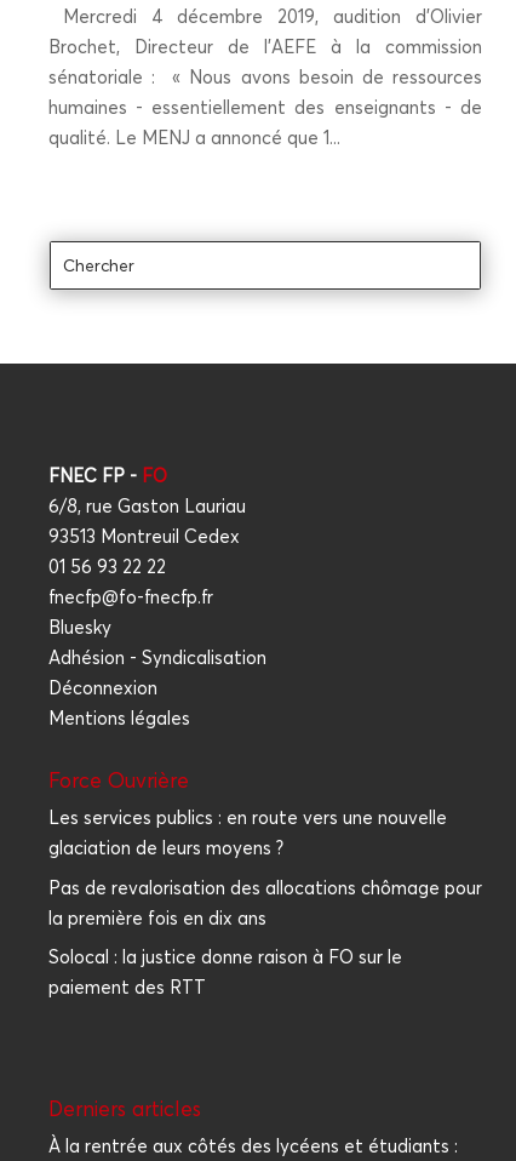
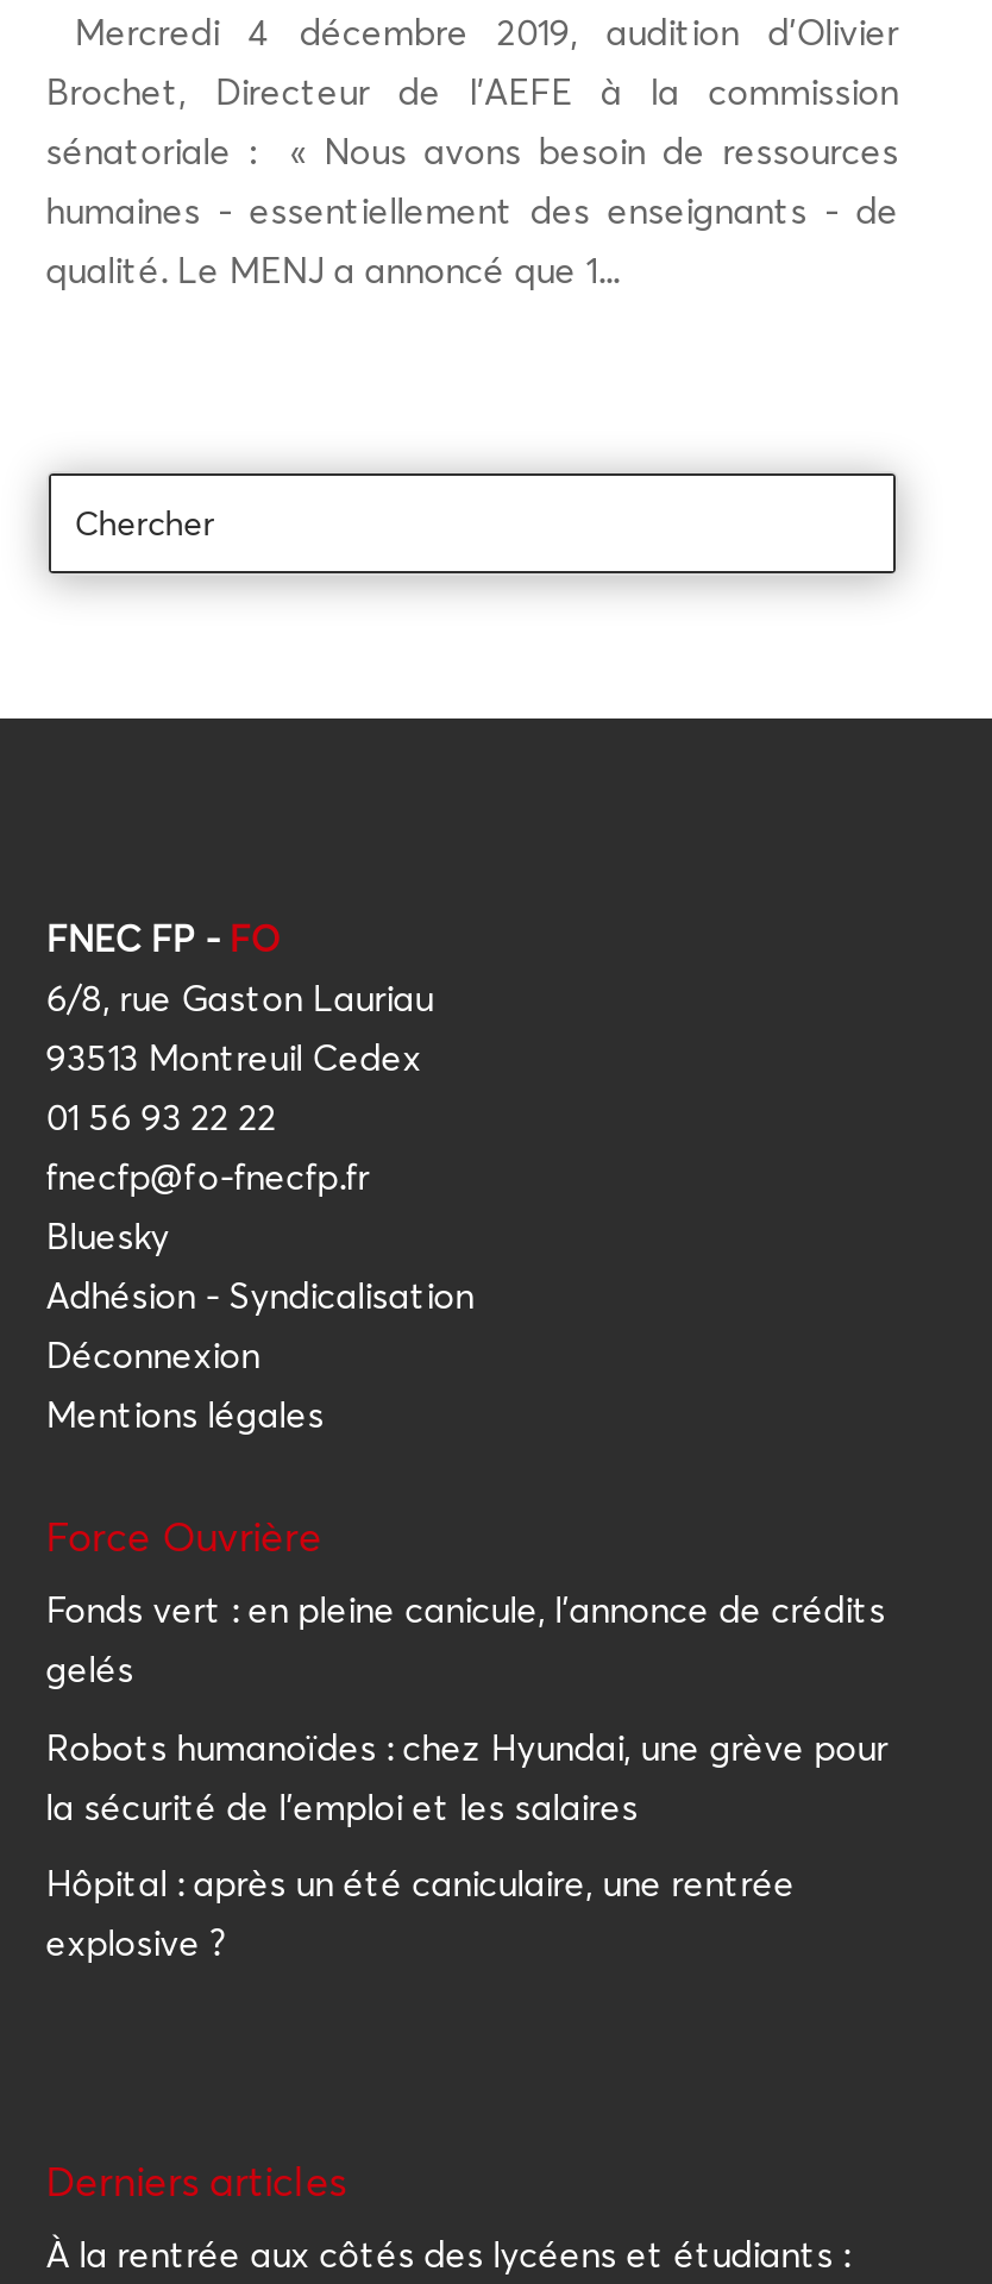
- Les services publics : en route vers une nouvelle
- glaciation de leurs moyens ?
+ Fonds vert : en pleine canicule, l'annonce de crédits
+ gelés

- Pas de revalorisation des allocations chômage pour
- la première fois en dix ans
+ Robots humanoïdes : chez Hyundai, une grève pour
+ la sécurité de l'emploi et les salaires

- Solocal : la justice donne raison à FO sur le
- paiement des RTT
+ Hôpital : après un été caniculaire, une rentrée
+ explosive ?
